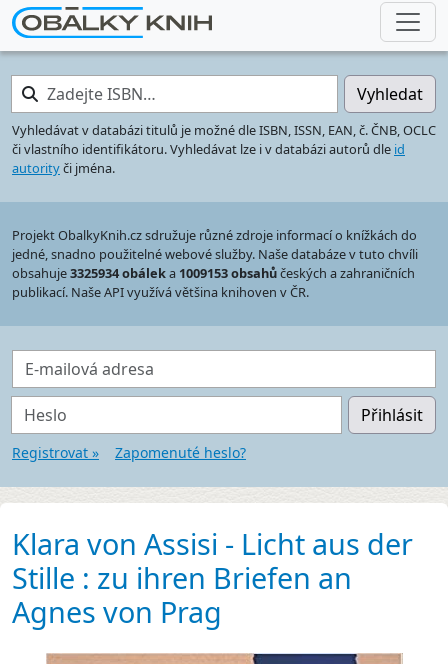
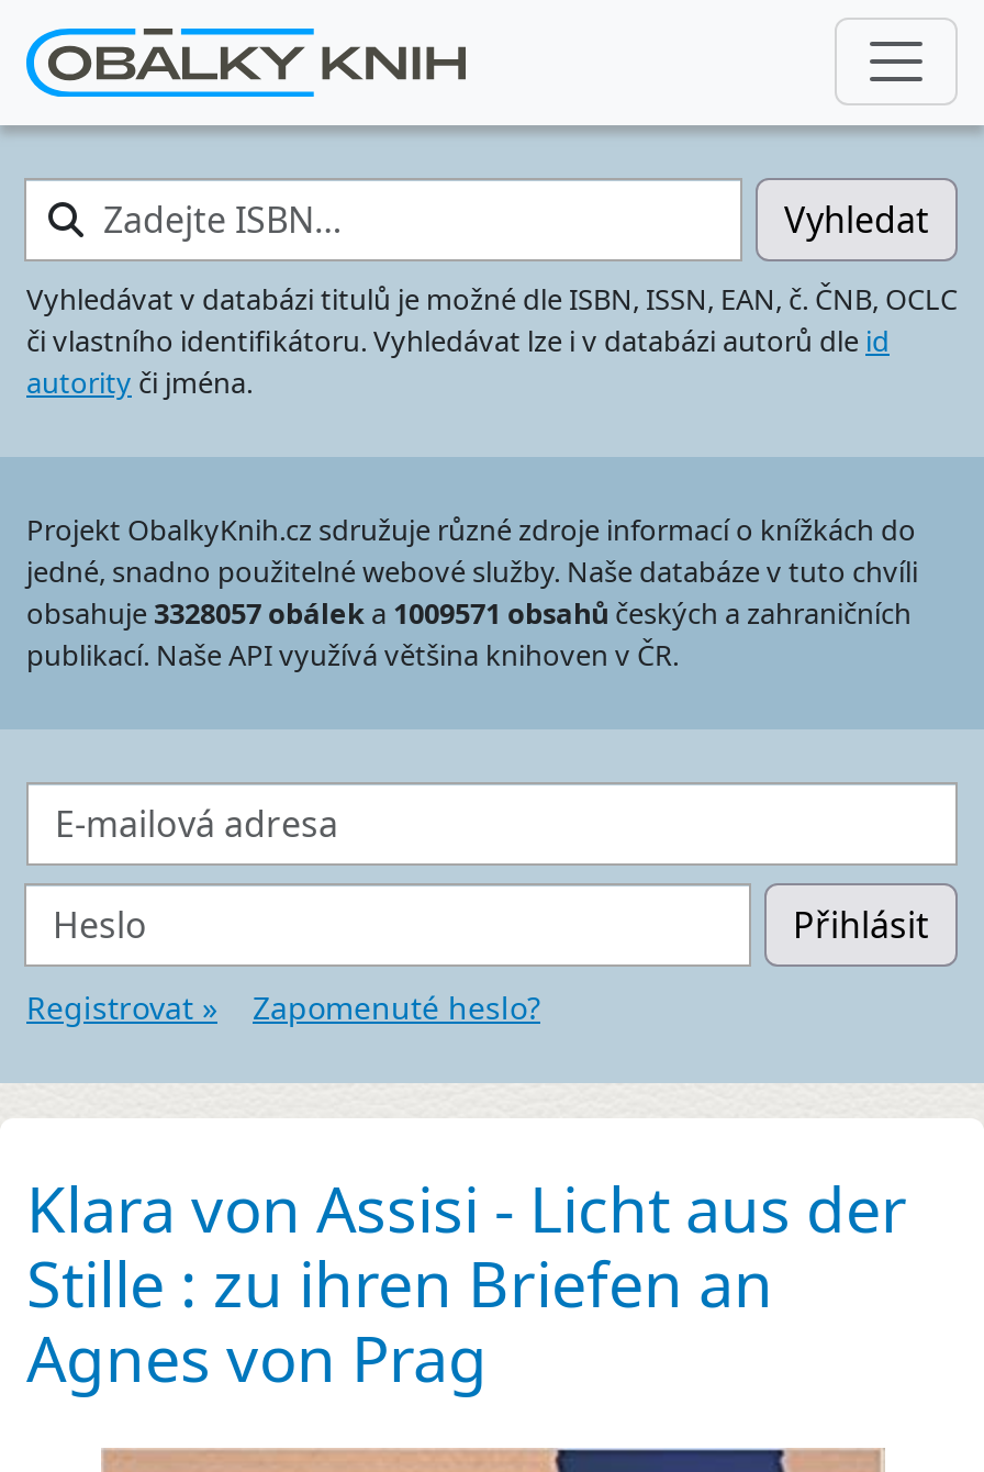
- obsahuje 3325934 obálek a 1009153 obsahů českých a zahraničních
+ obsahuje 3328057 obálek a 1009571 obsahů českých a zahraničních
